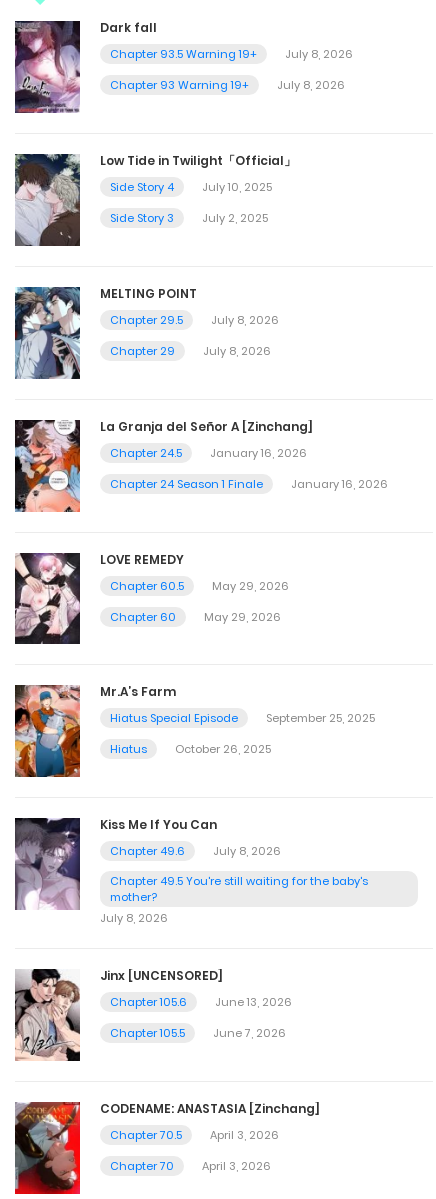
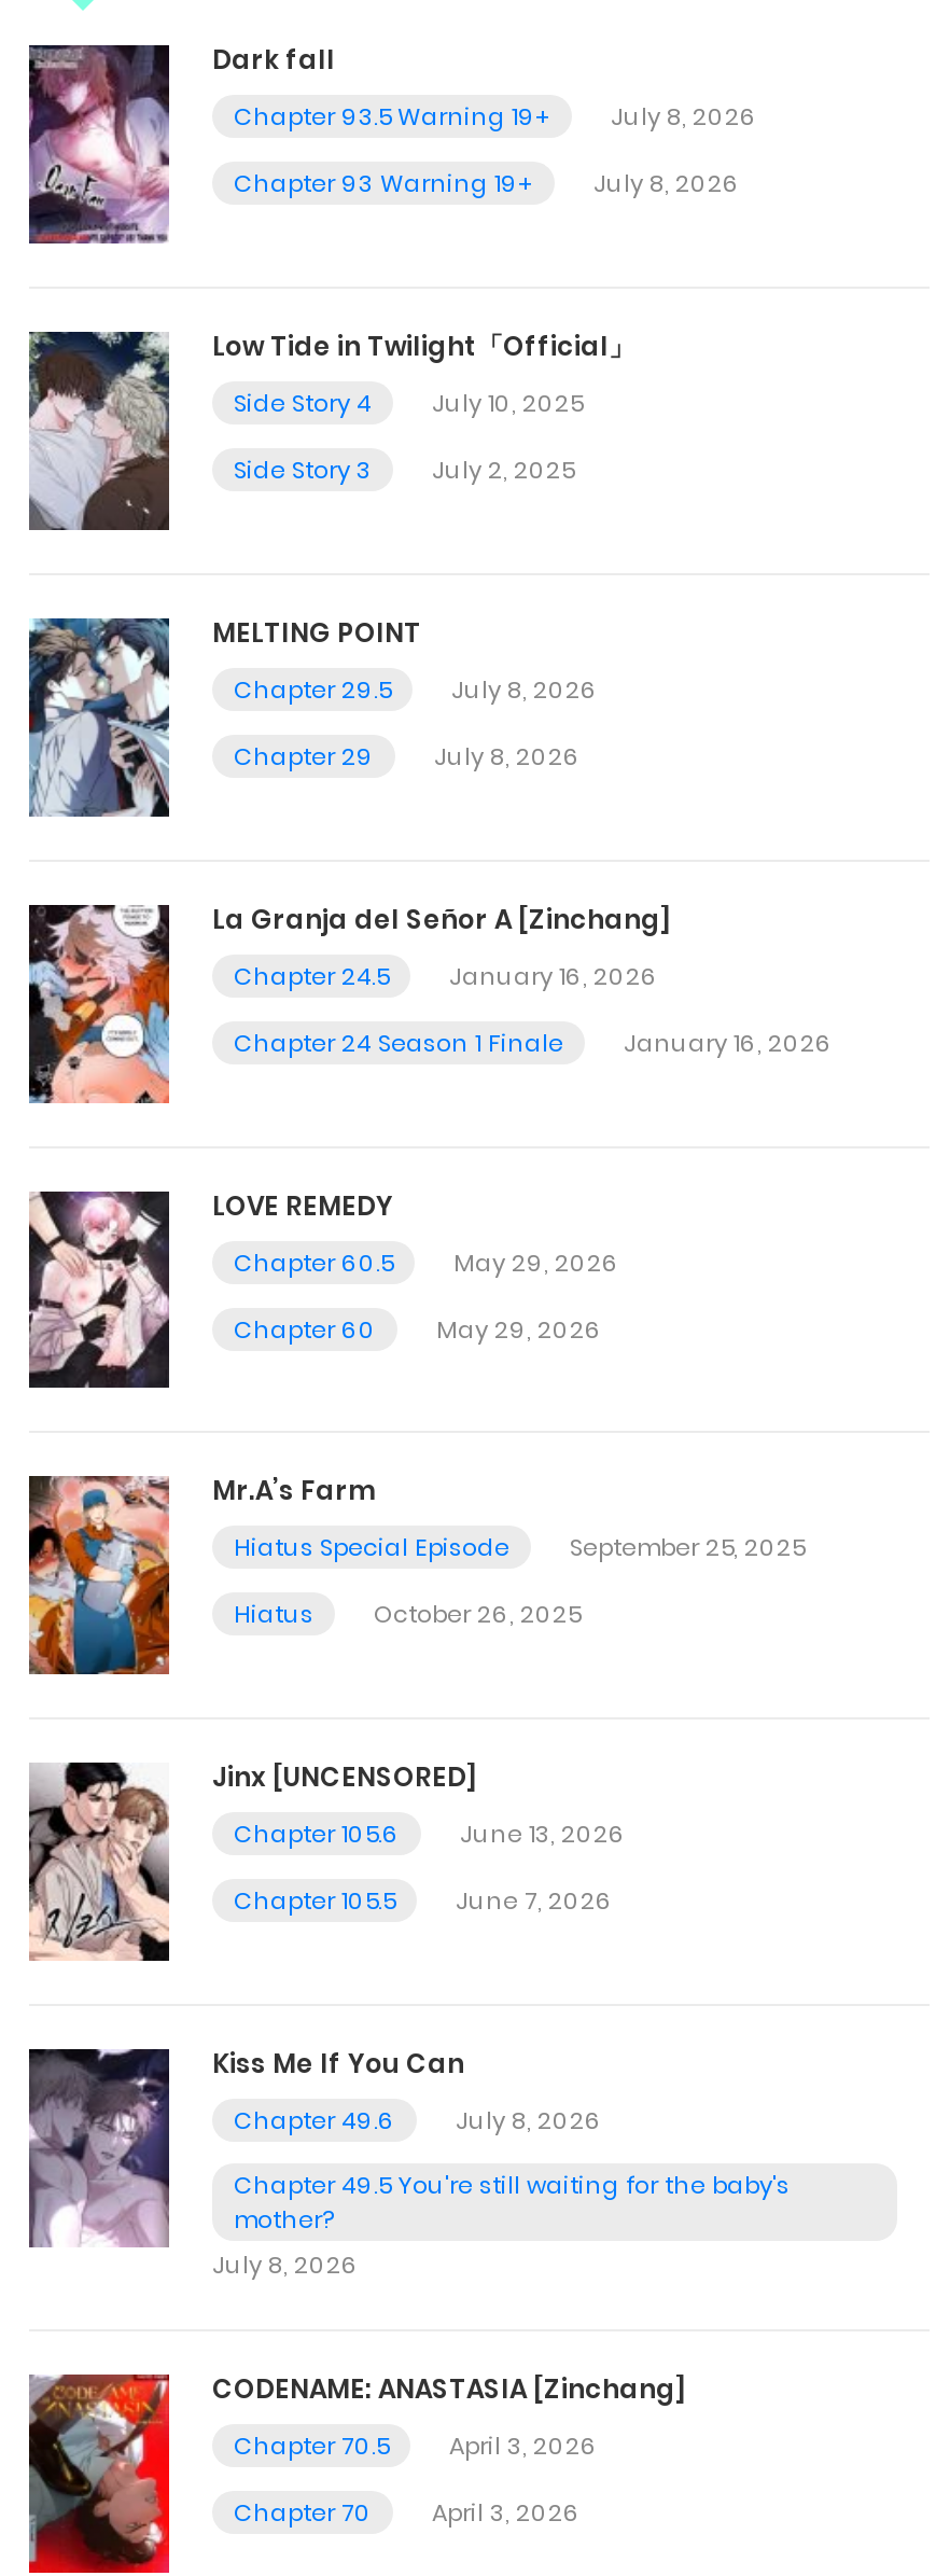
moved down: [image] | Kiss Me If You Can | Chapter 49.6 | July 8, 2026 | Chapter 49.5 You're still waiting for the baby's | mother? | July 8, 2026

moved up: [image] | Jinx [UNCENSORED] | Chapter 105.6 | June 13, 2026 | Chapter 105.5 | June 7, 2026
